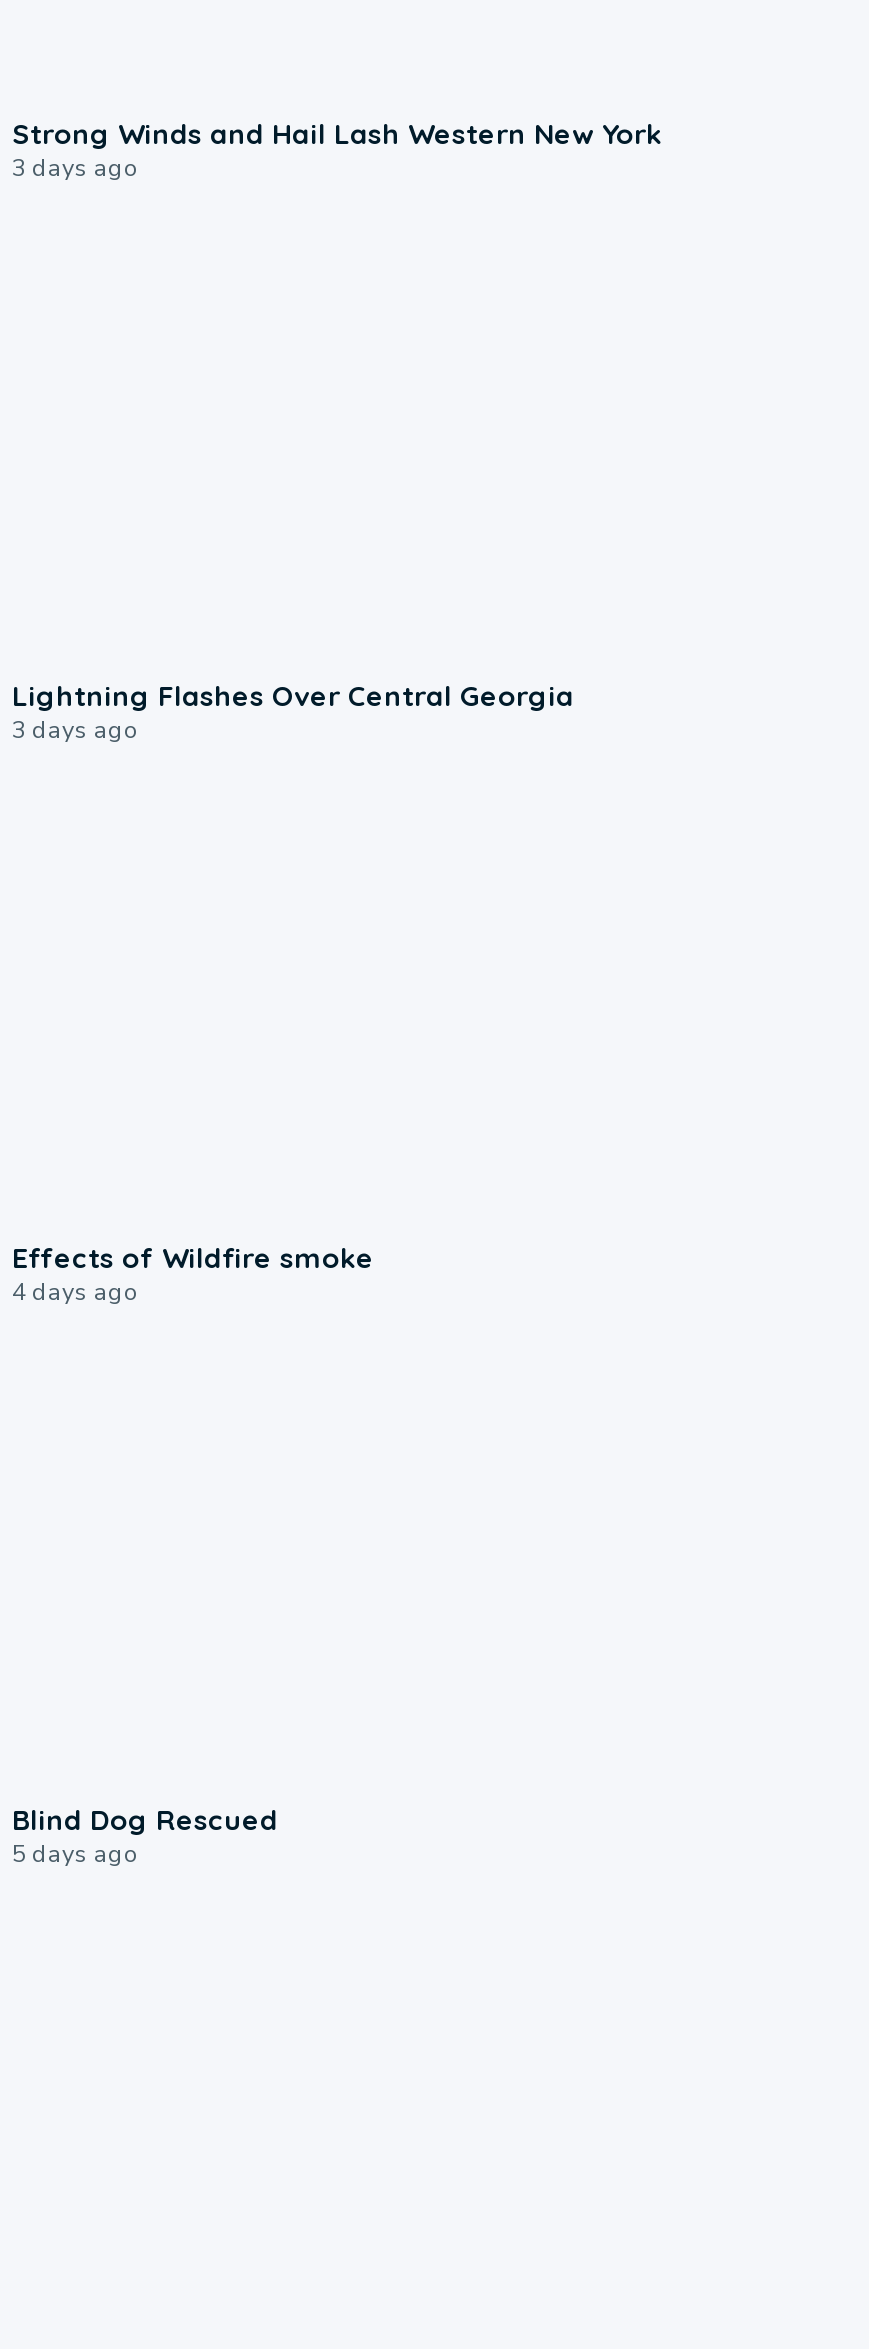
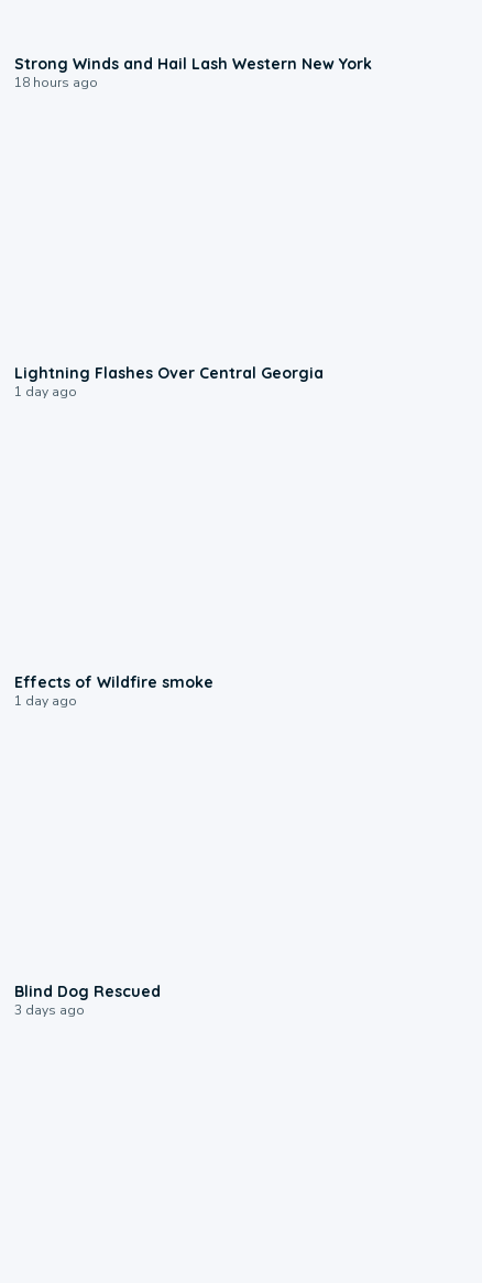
- 3 days ago
+ 18 hours ago

- 3 days ago
+ 1 day ago

- 4 days ago
+ 1 day ago

- 5 days ago
+ 3 days ago
